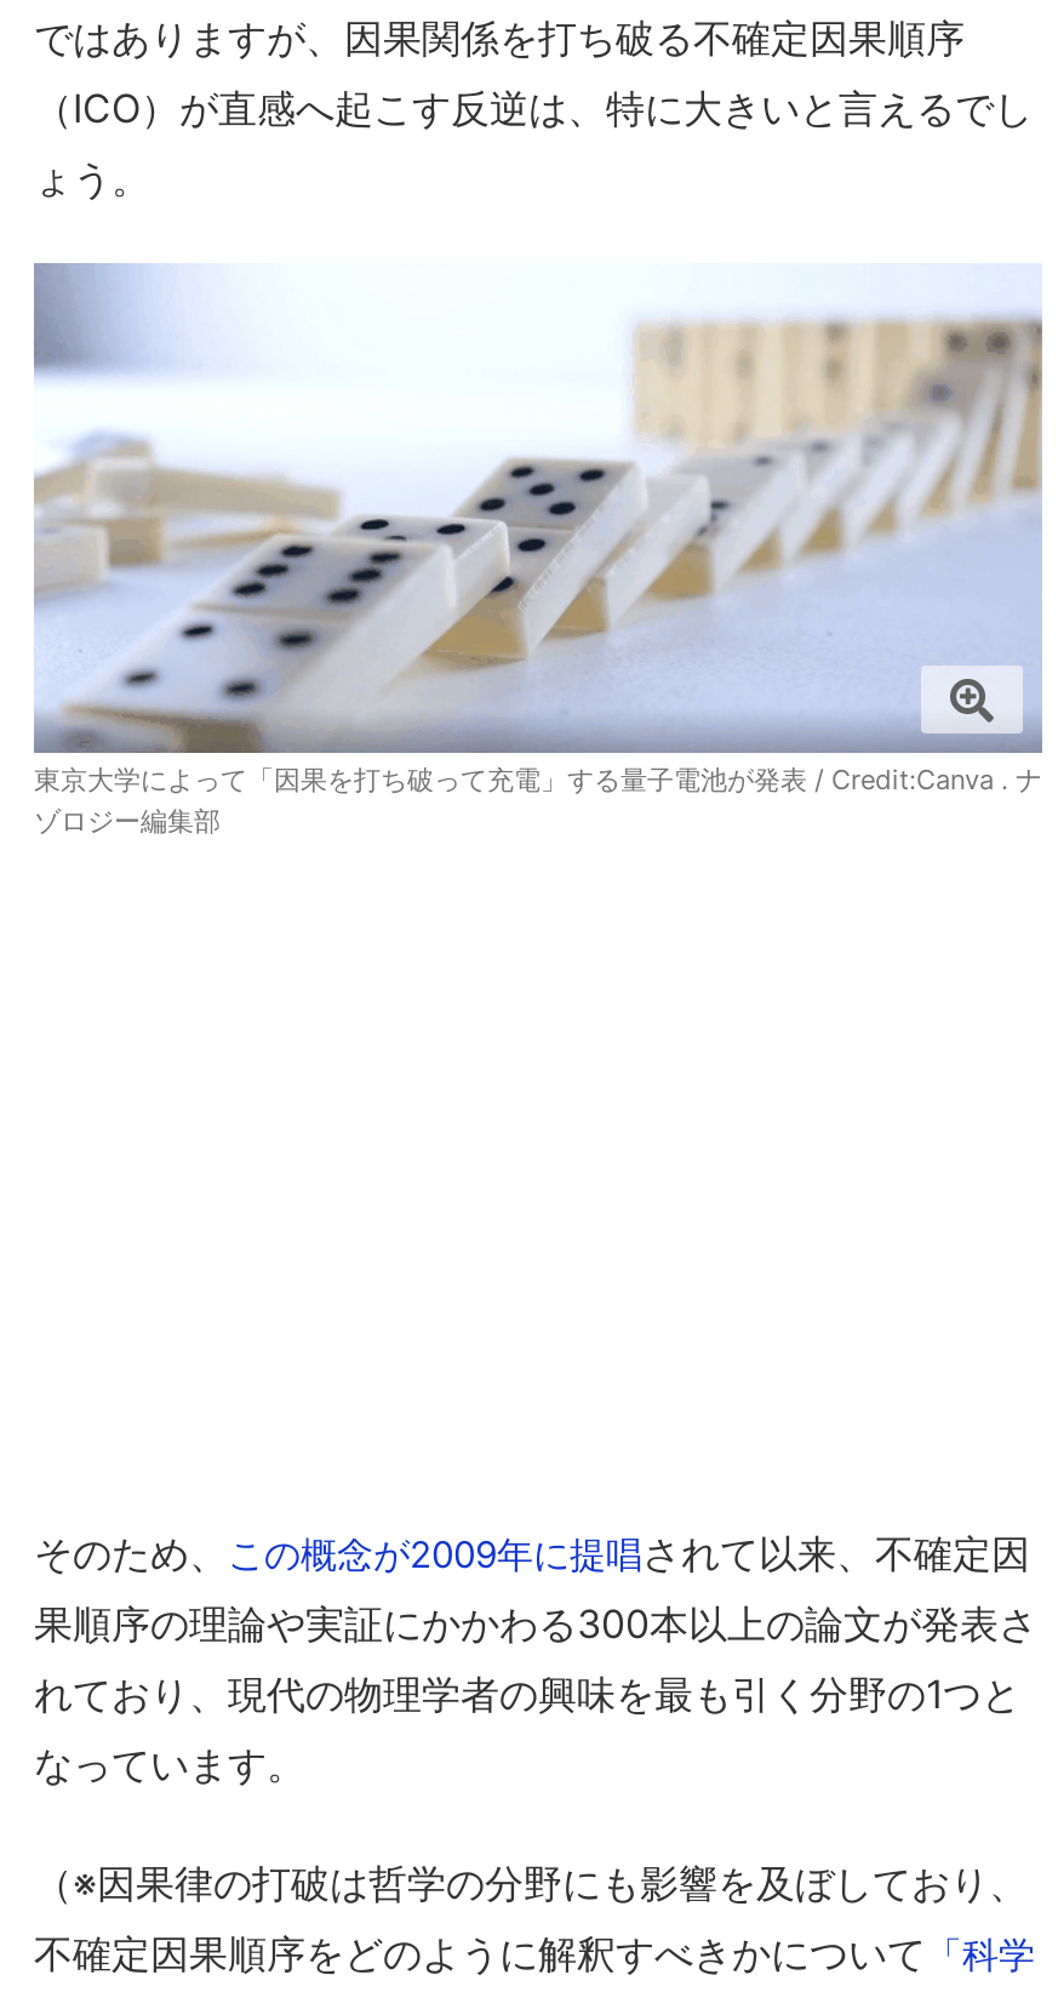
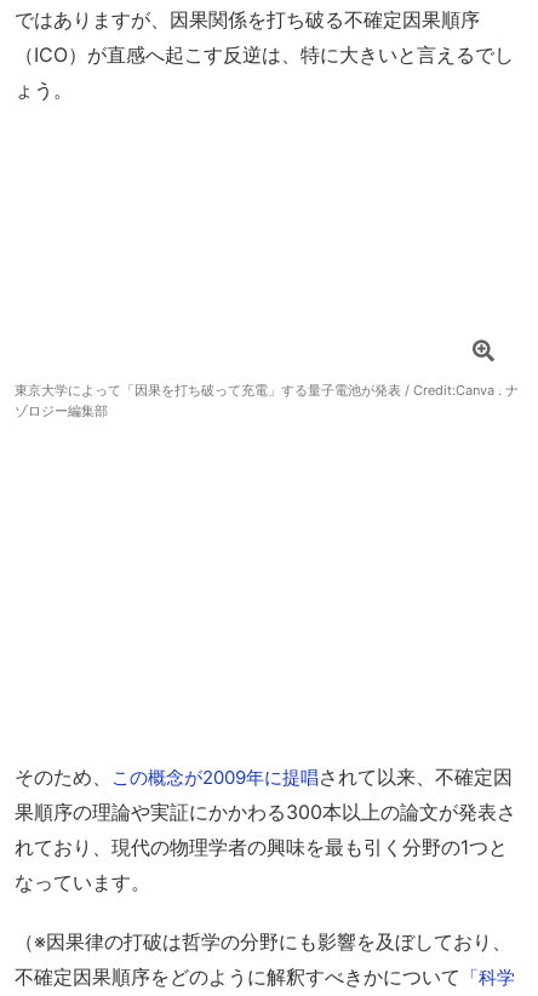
- [image]
